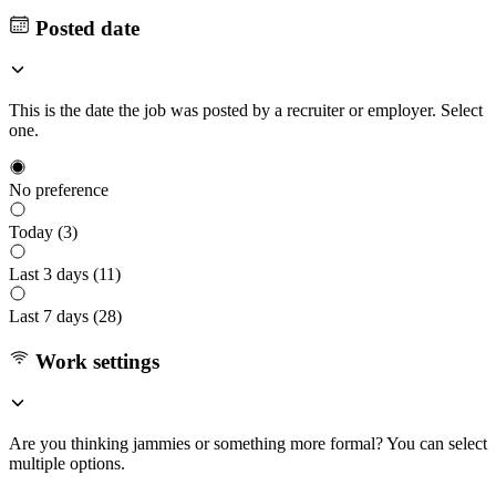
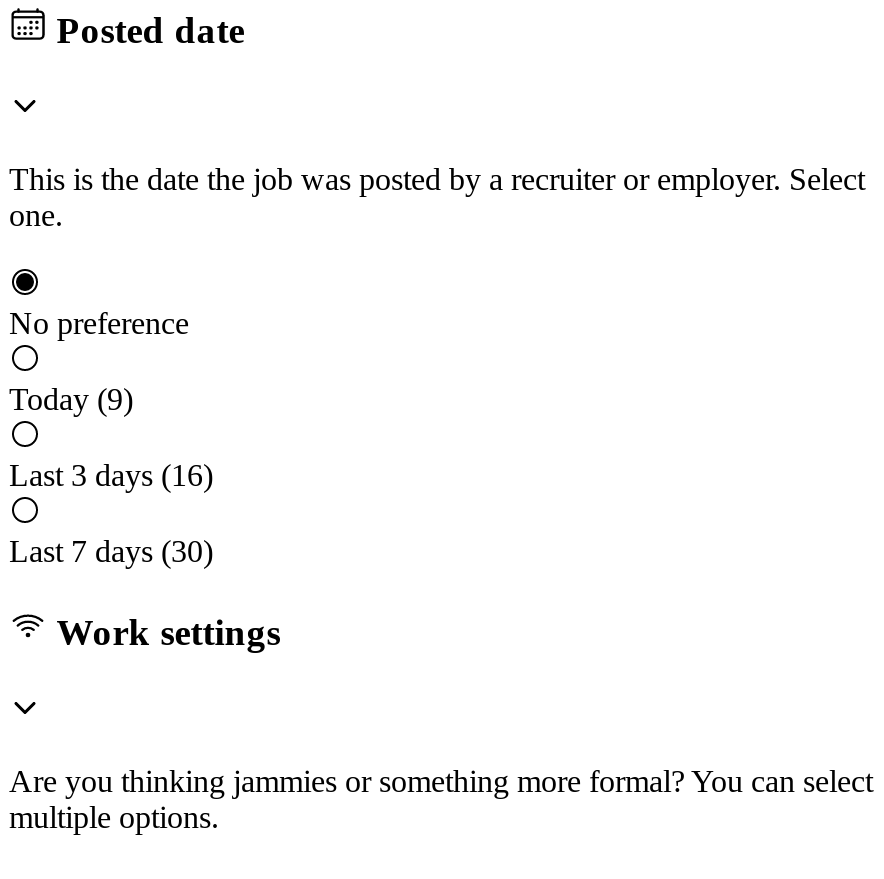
- Today (3)
+ Today (9)

- Last 3 days (11)
+ Last 3 days (16)

- Last 7 days (28)
+ Last 7 days (30)
